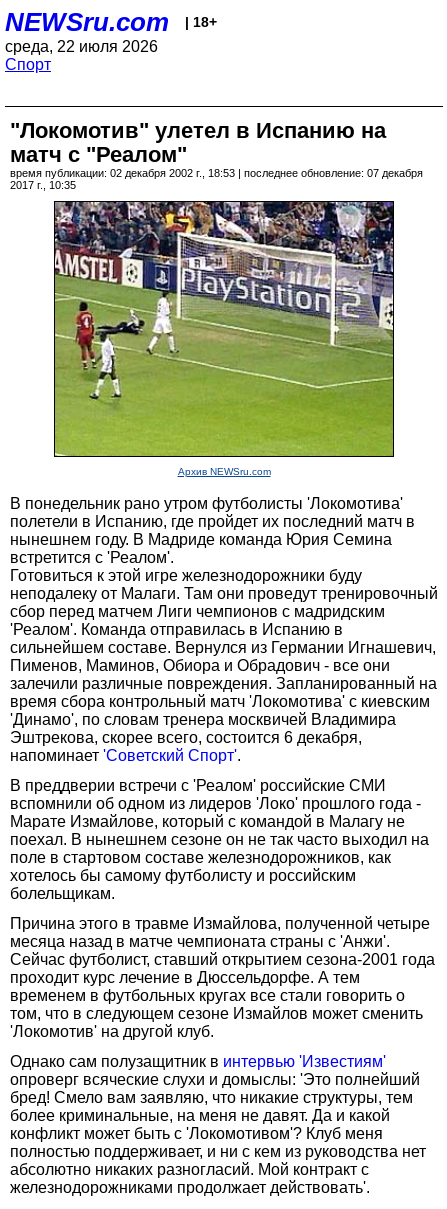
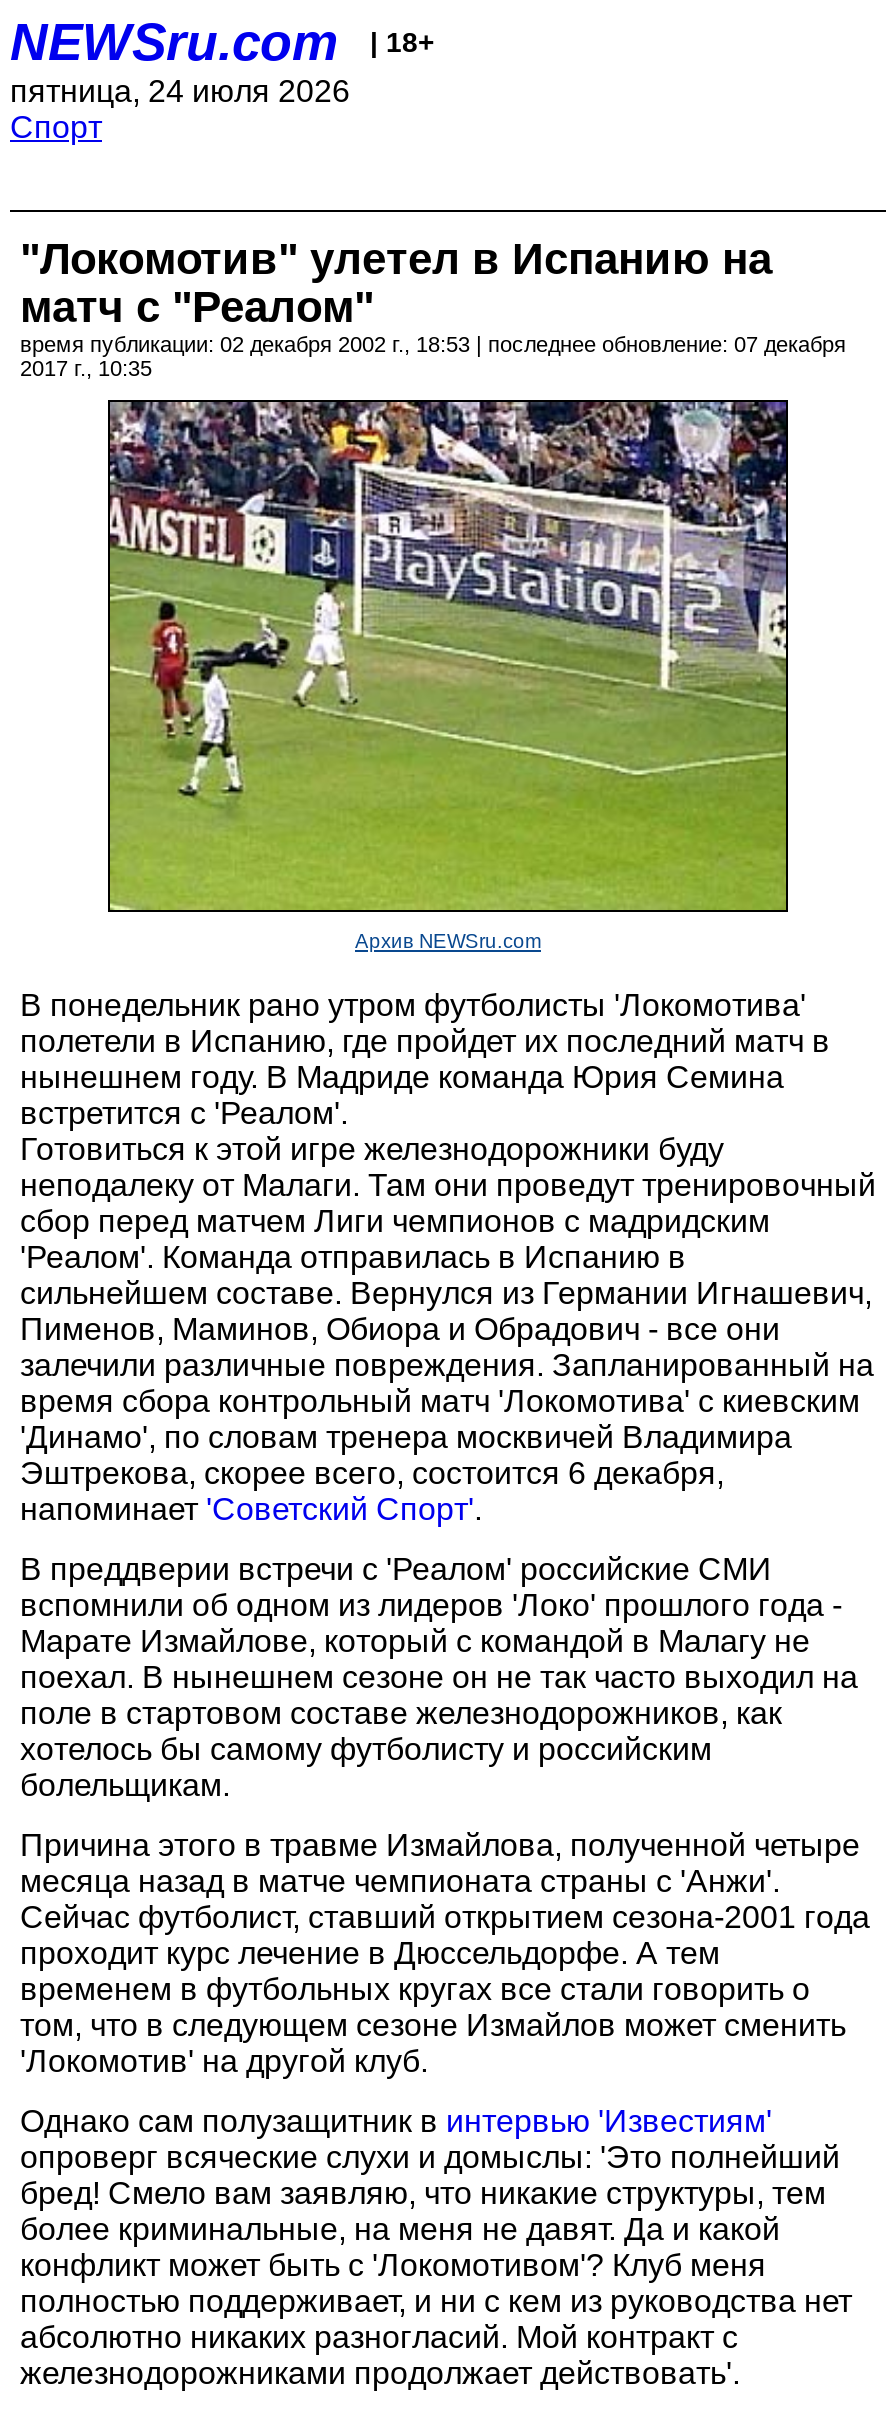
- среда, 22 июля 2026
+ пятница, 24 июля 2026
